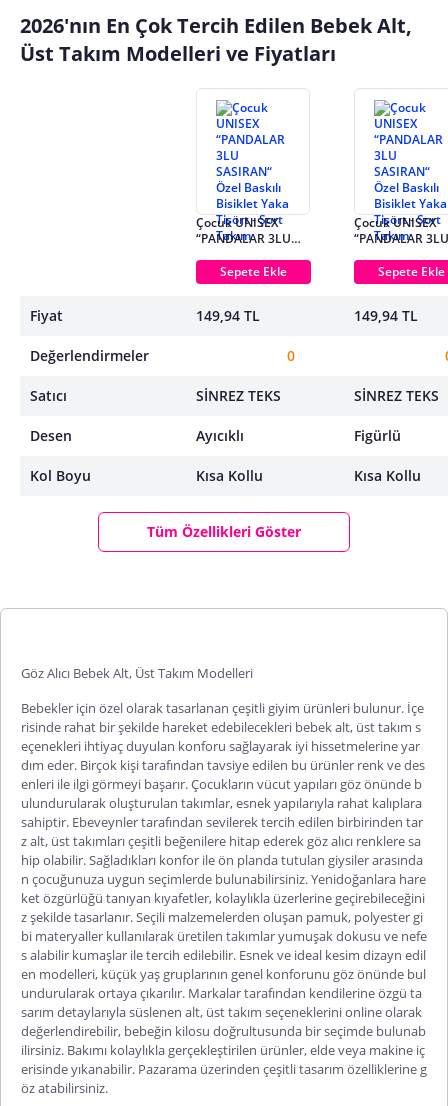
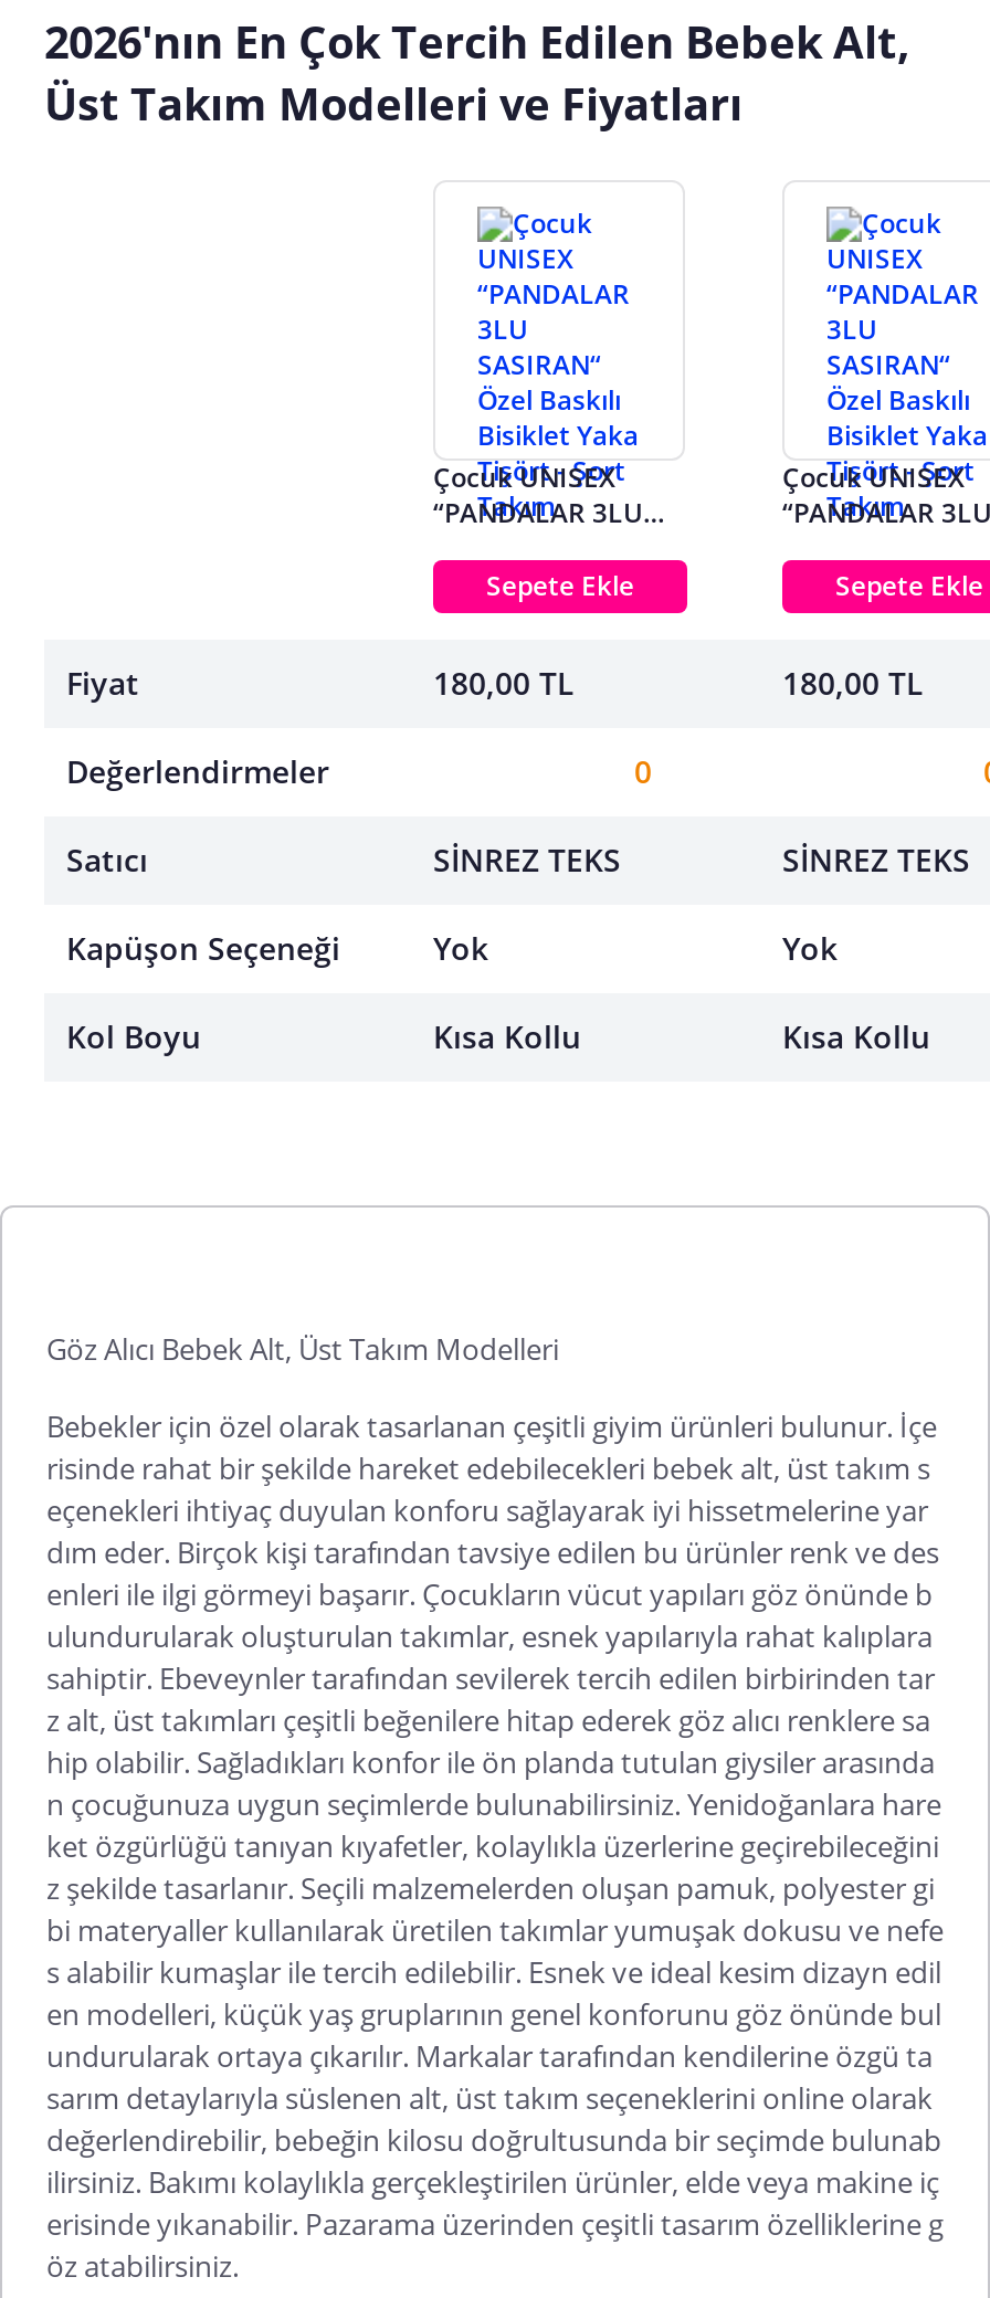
- 149,94 TL
+ 180,00 TL

- 149,94 TL
+ 180,00 TL

- Desen
+ Kapüşon Seçeneği

- Ayıcıklı
+ Yok

- Figürlü
+ Yok

- Tüm Özellikleri Göster
